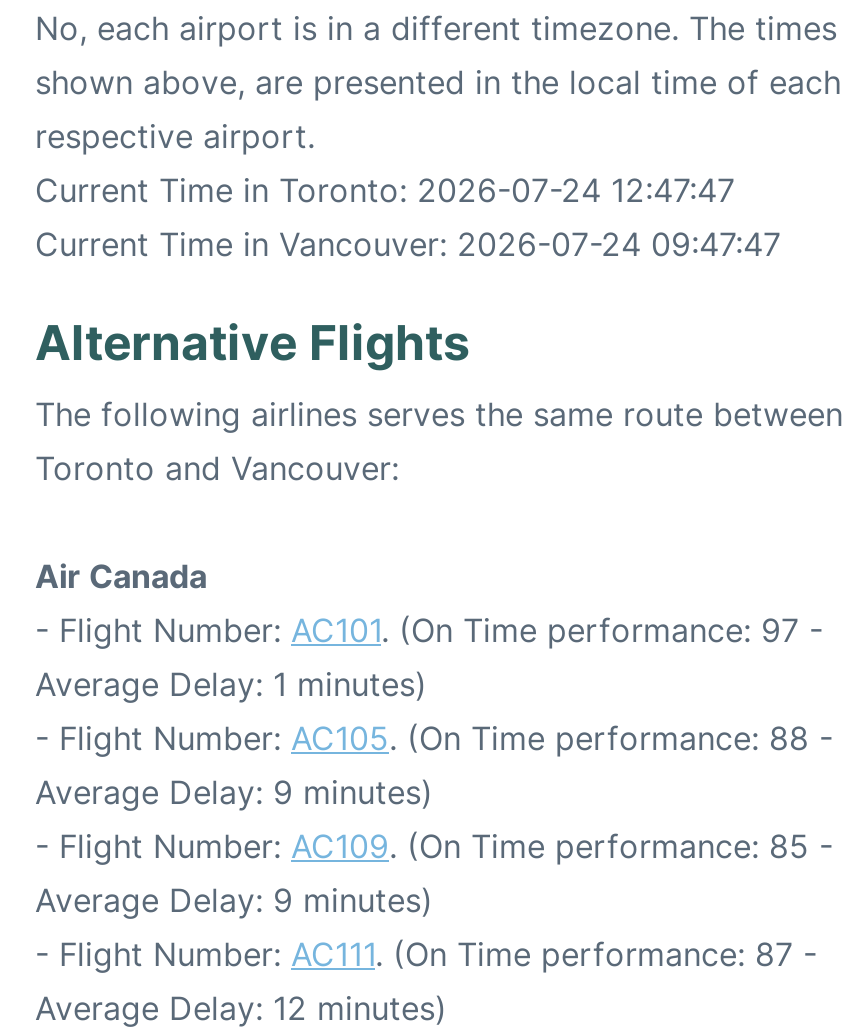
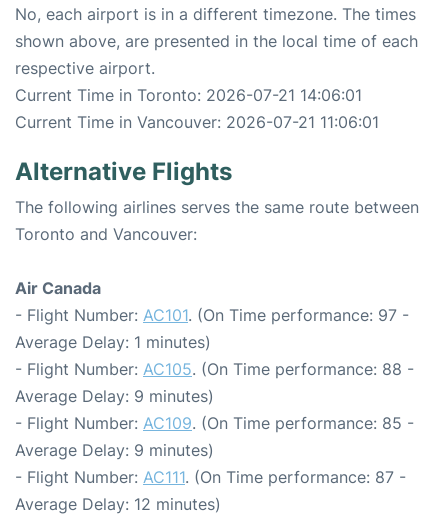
- Current Time in Toronto: 2026-07-24 12:47:47
+ Current Time in Toronto: 2026-07-21 14:06:01

- Current Time in Vancouver: 2026-07-24 09:47:47
+ Current Time in Vancouver: 2026-07-21 11:06:01
